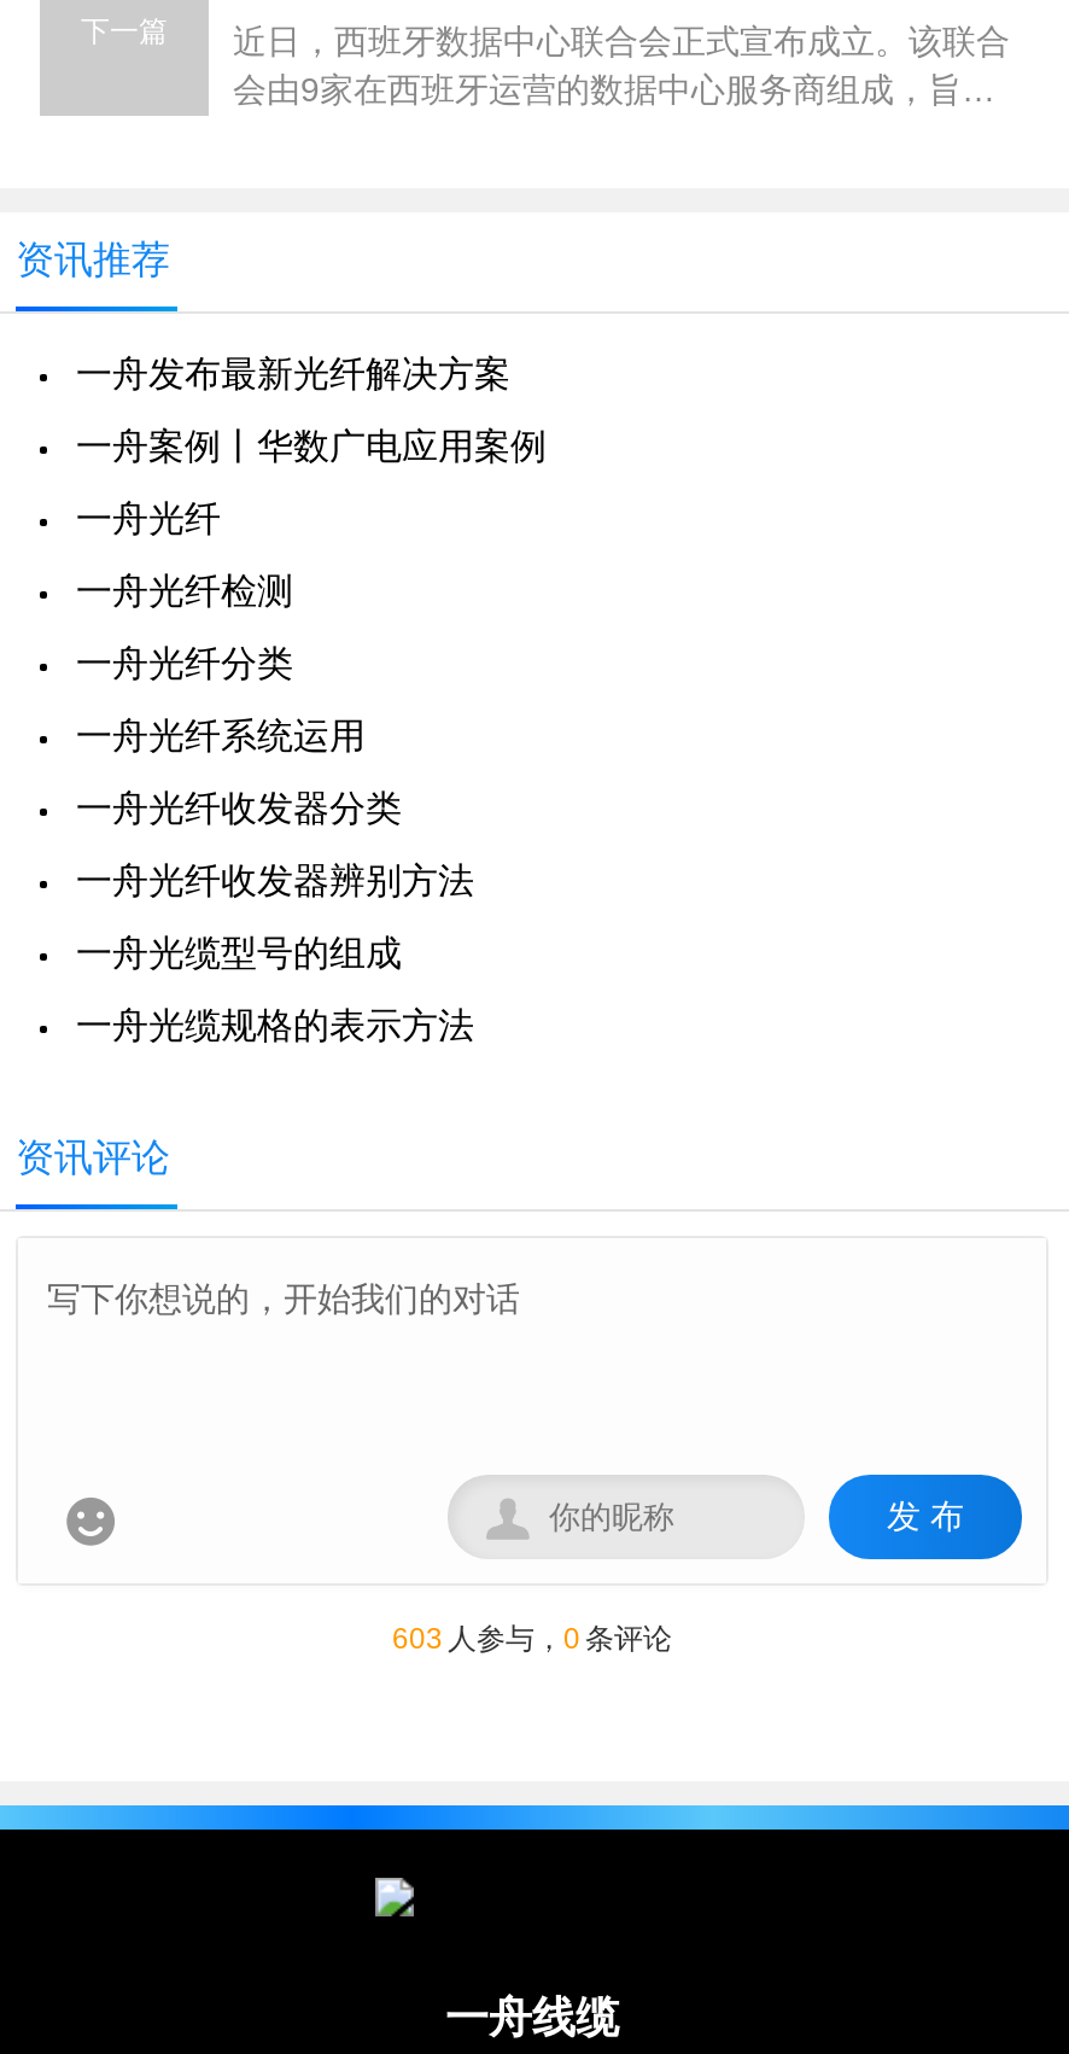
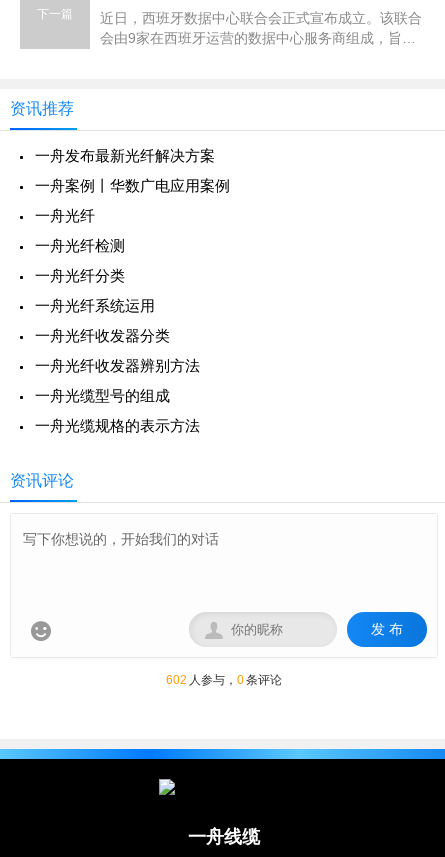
- 603 人参与，0 条评论
+ 602 人参与，0 条评论
